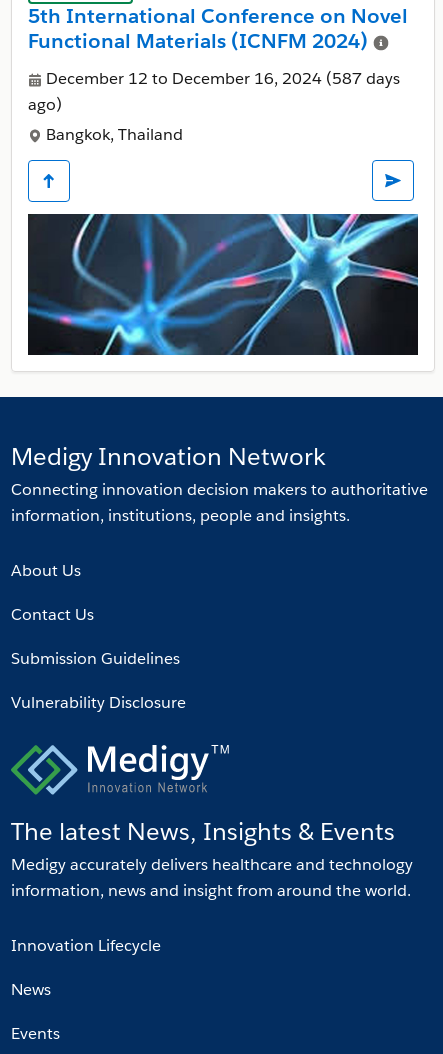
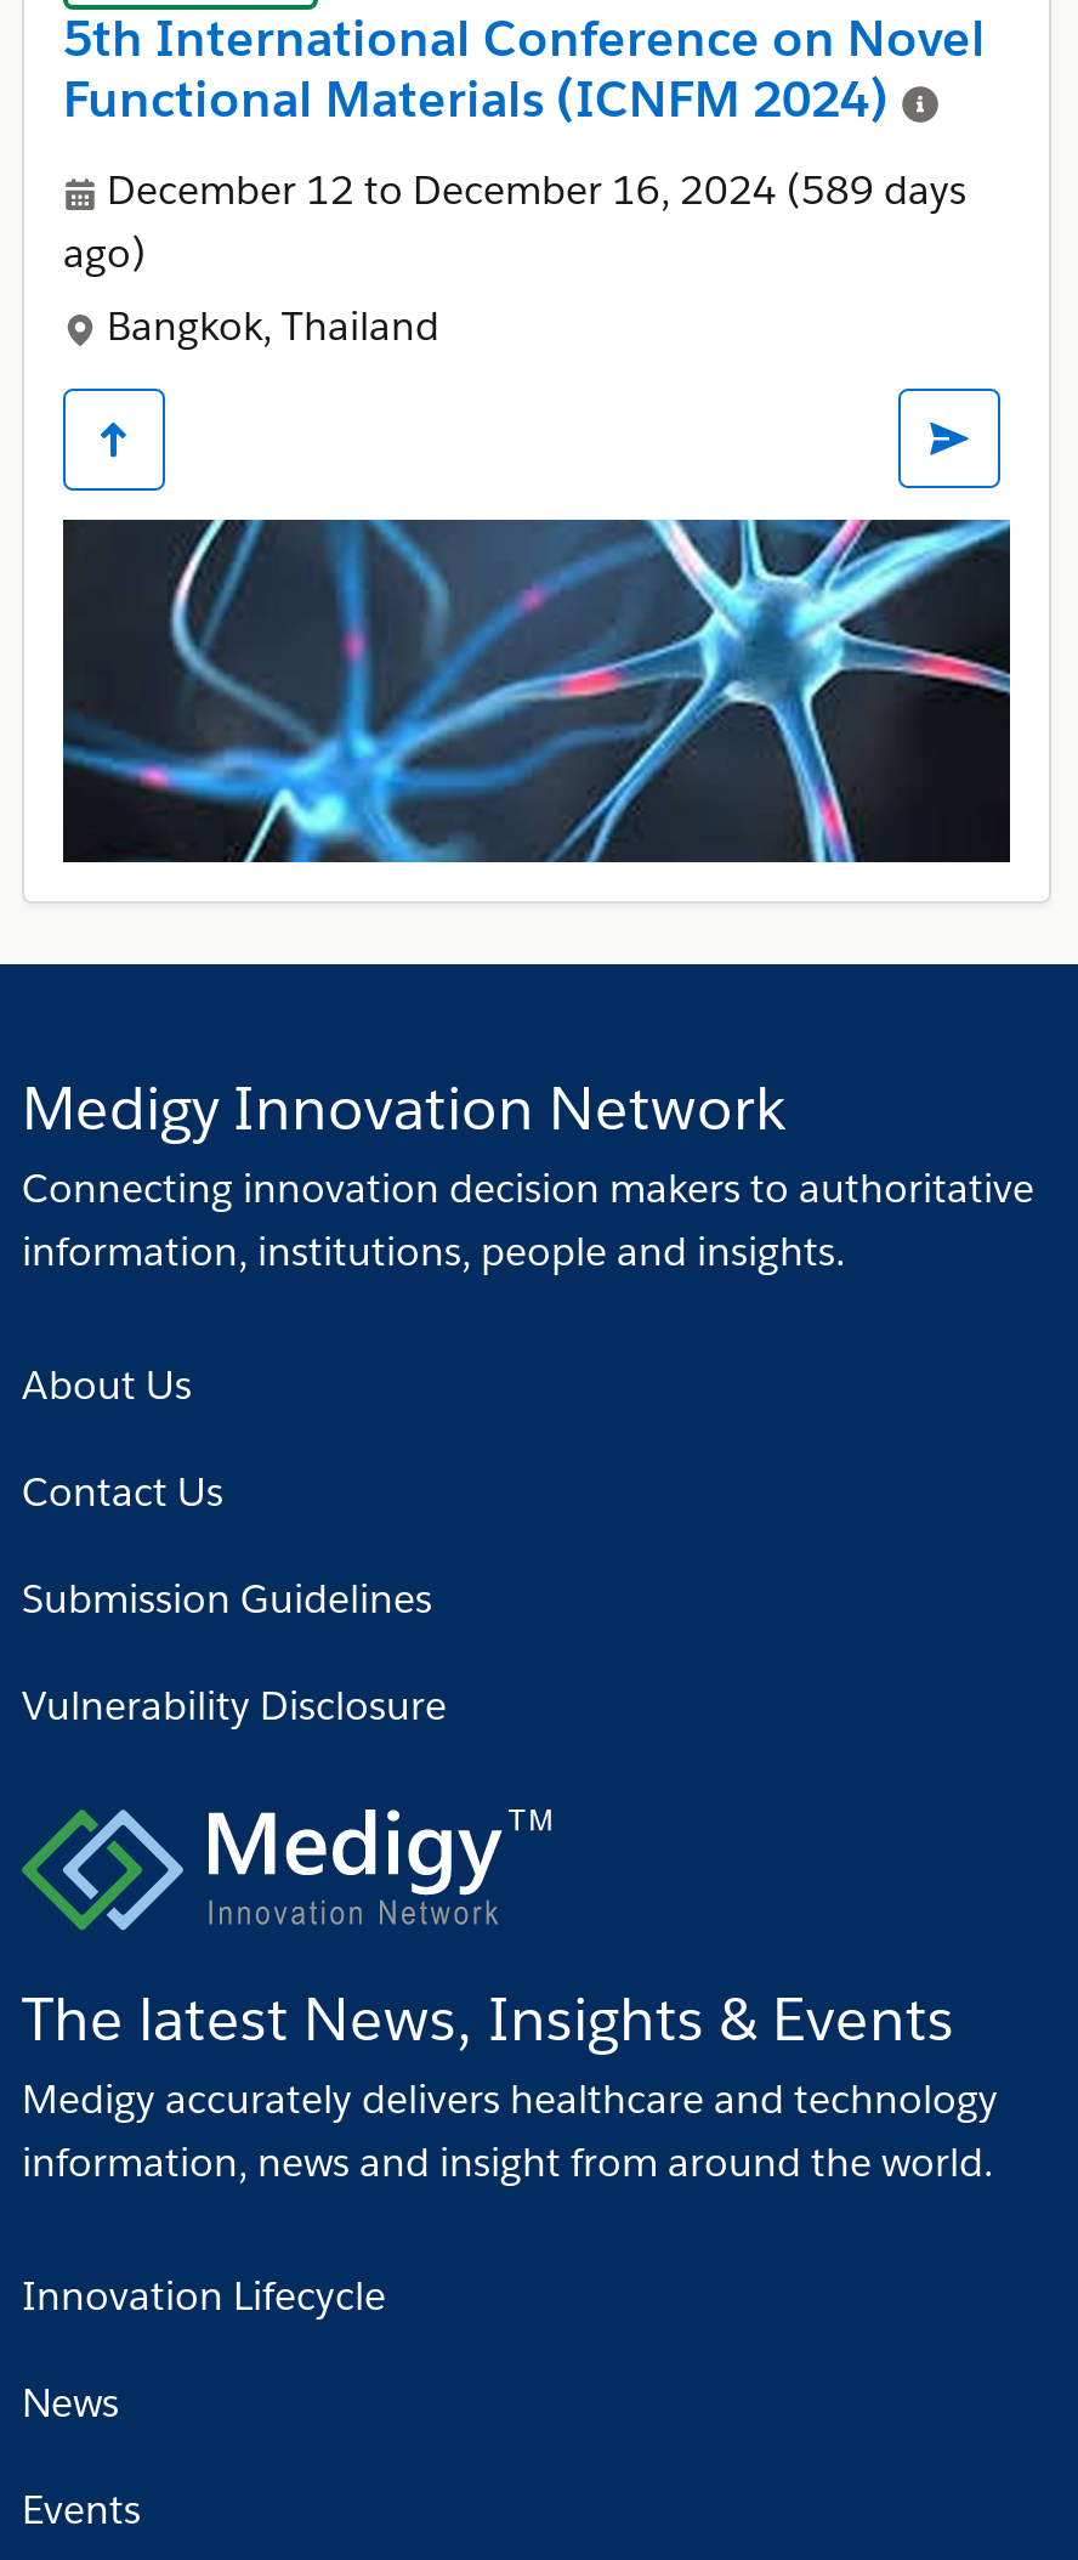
- December 12 to December 16, 2024 (587 days
+ December 12 to December 16, 2024 (589 days
